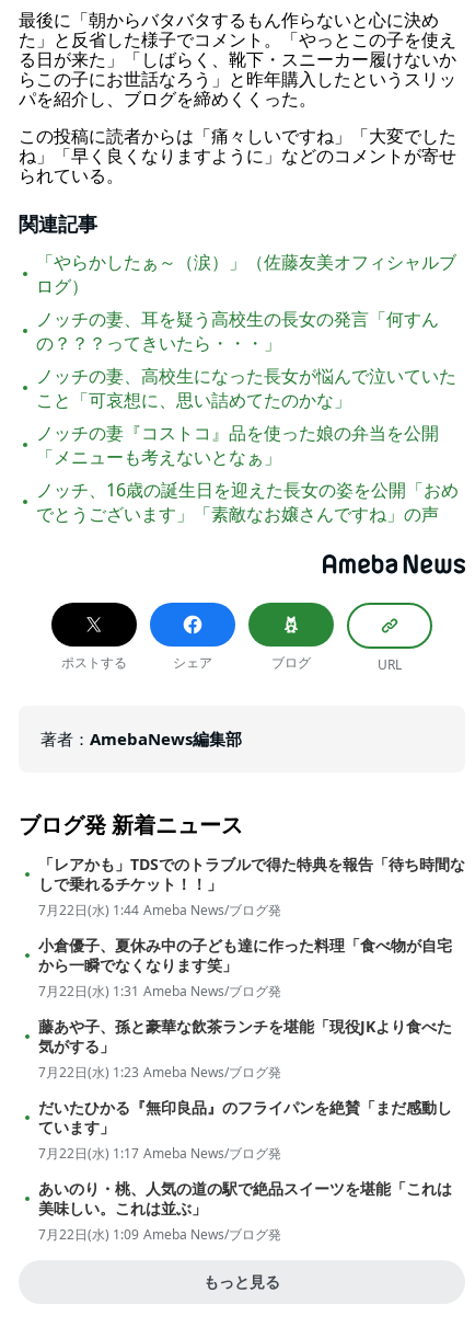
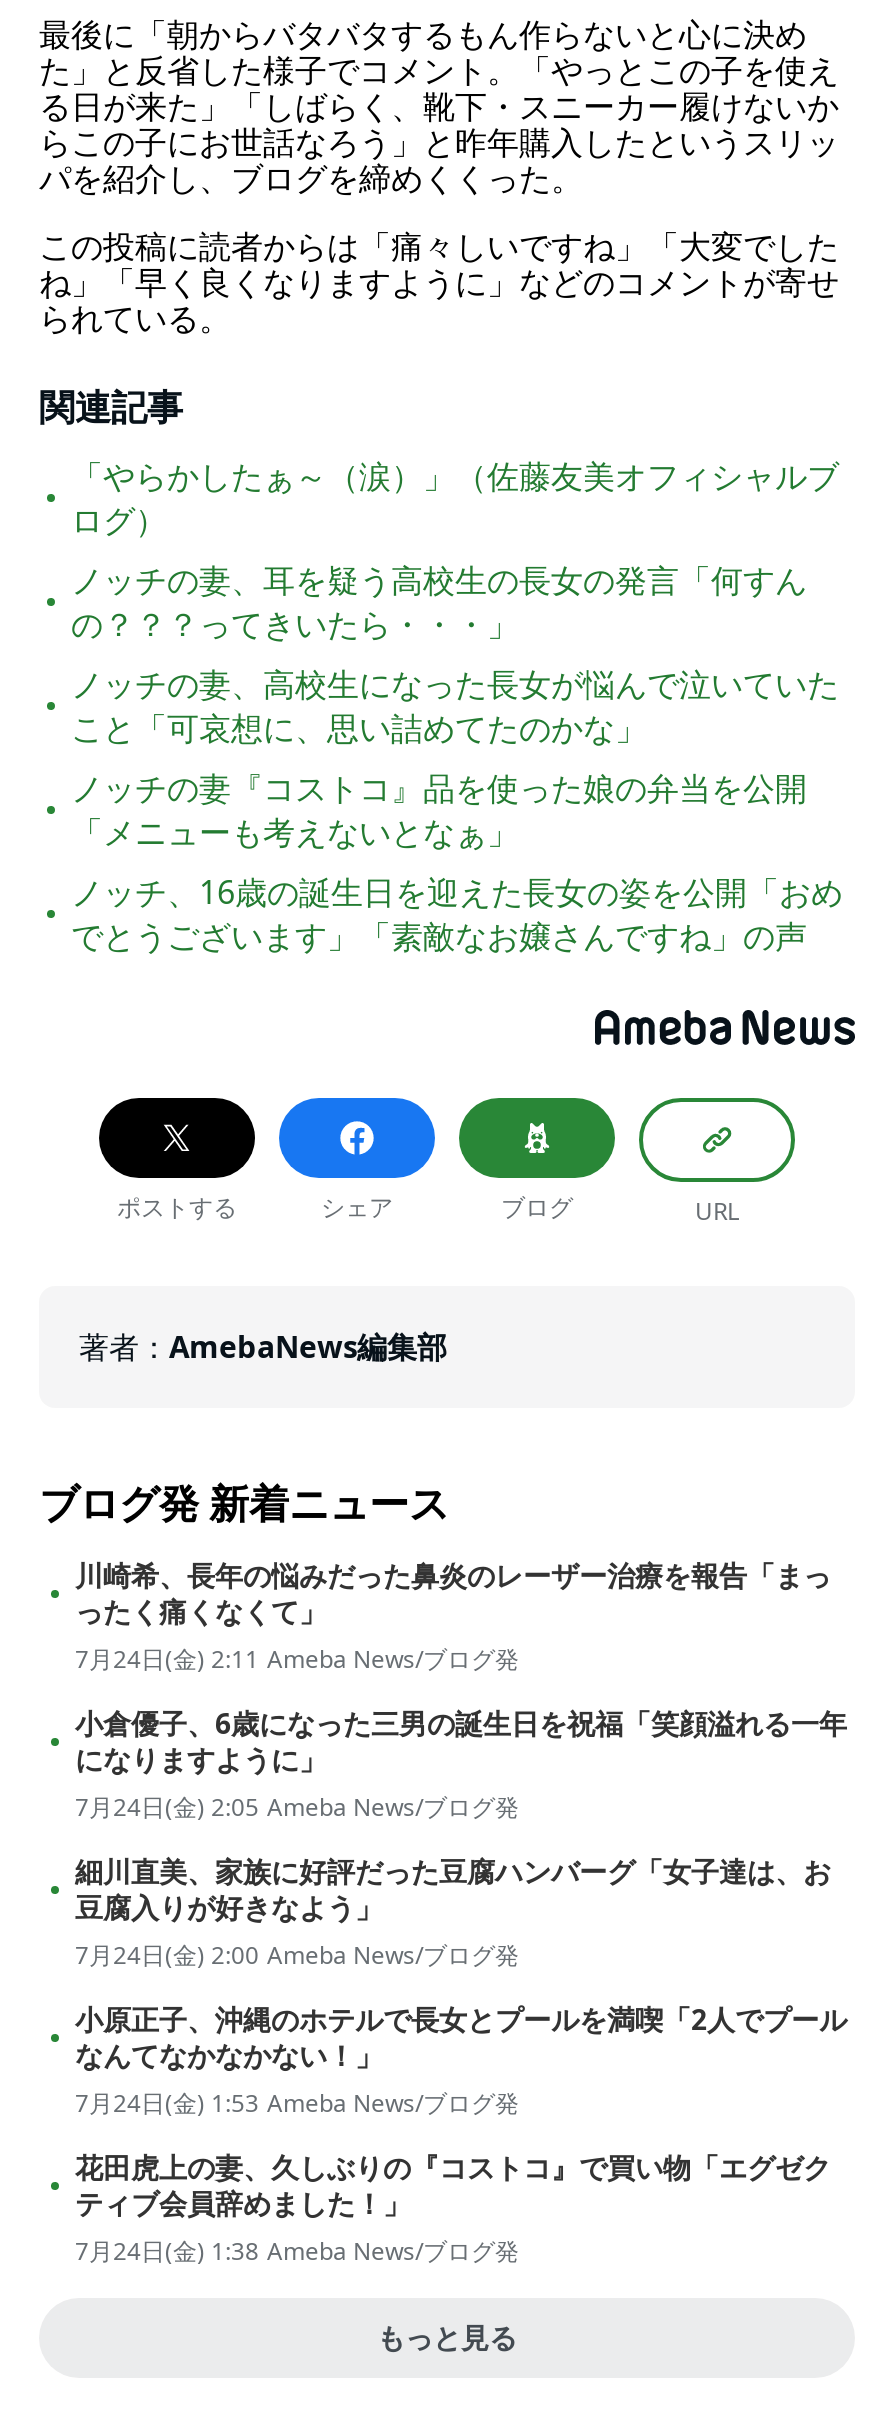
- 「レアかも」TDSでのトラブルで得た特典を報告「待ち時間な
- しで乗れるチケット！！」
- 7月22日(水) 1:44 Ameba News/ブログ発
+ 川崎希、長年の悩みだった鼻炎のレーザー治療を報告「まっ
+ ったく痛くなくて」
+ 7月24日(金) 2:11 Ameba News/ブログ発

- 小倉優子、夏休み中の子ども達に作った料理「食べ物が自宅
- から一瞬でなくなります笑」
- 7月22日(水) 1:31 Ameba News/ブログ発
+ 小倉優子、6歳になった三男の誕生日を祝福「笑顔溢れる一年
+ になりますように」
+ 7月24日(金) 2:05 Ameba News/ブログ発

- 藤あや子、孫と豪華な飲茶ランチを堪能「現役JKより食べた
- 気がする」
- 7月22日(水) 1:23 Ameba News/ブログ発
+ 細川直美、家族に好評だった豆腐ハンバーグ「女子達は、お
+ 豆腐入りが好きなよう」
+ 7月24日(金) 2:00 Ameba News/ブログ発

- だいたひかる『無印良品』のフライパンを絶賛「まだ感動し
- ています」
- 7月22日(水) 1:17 Ameba News/ブログ発
+ 小原正子、沖縄のホテルで長女とプールを満喫「2人でプール
+ なんてなかなかない！」
+ 7月24日(金) 1:53 Ameba News/ブログ発

- あいのり・桃、人気の道の駅で絶品スイーツを堪能「これは
- 美味しい。これは並ぶ」
- 7月22日(水) 1:09 Ameba News/ブログ発
+ 花田虎上の妻、久しぶりの『コストコ』で買い物「エグゼク
+ ティブ会員辞めました！」
+ 7月24日(金) 1:38 Ameba News/ブログ発
